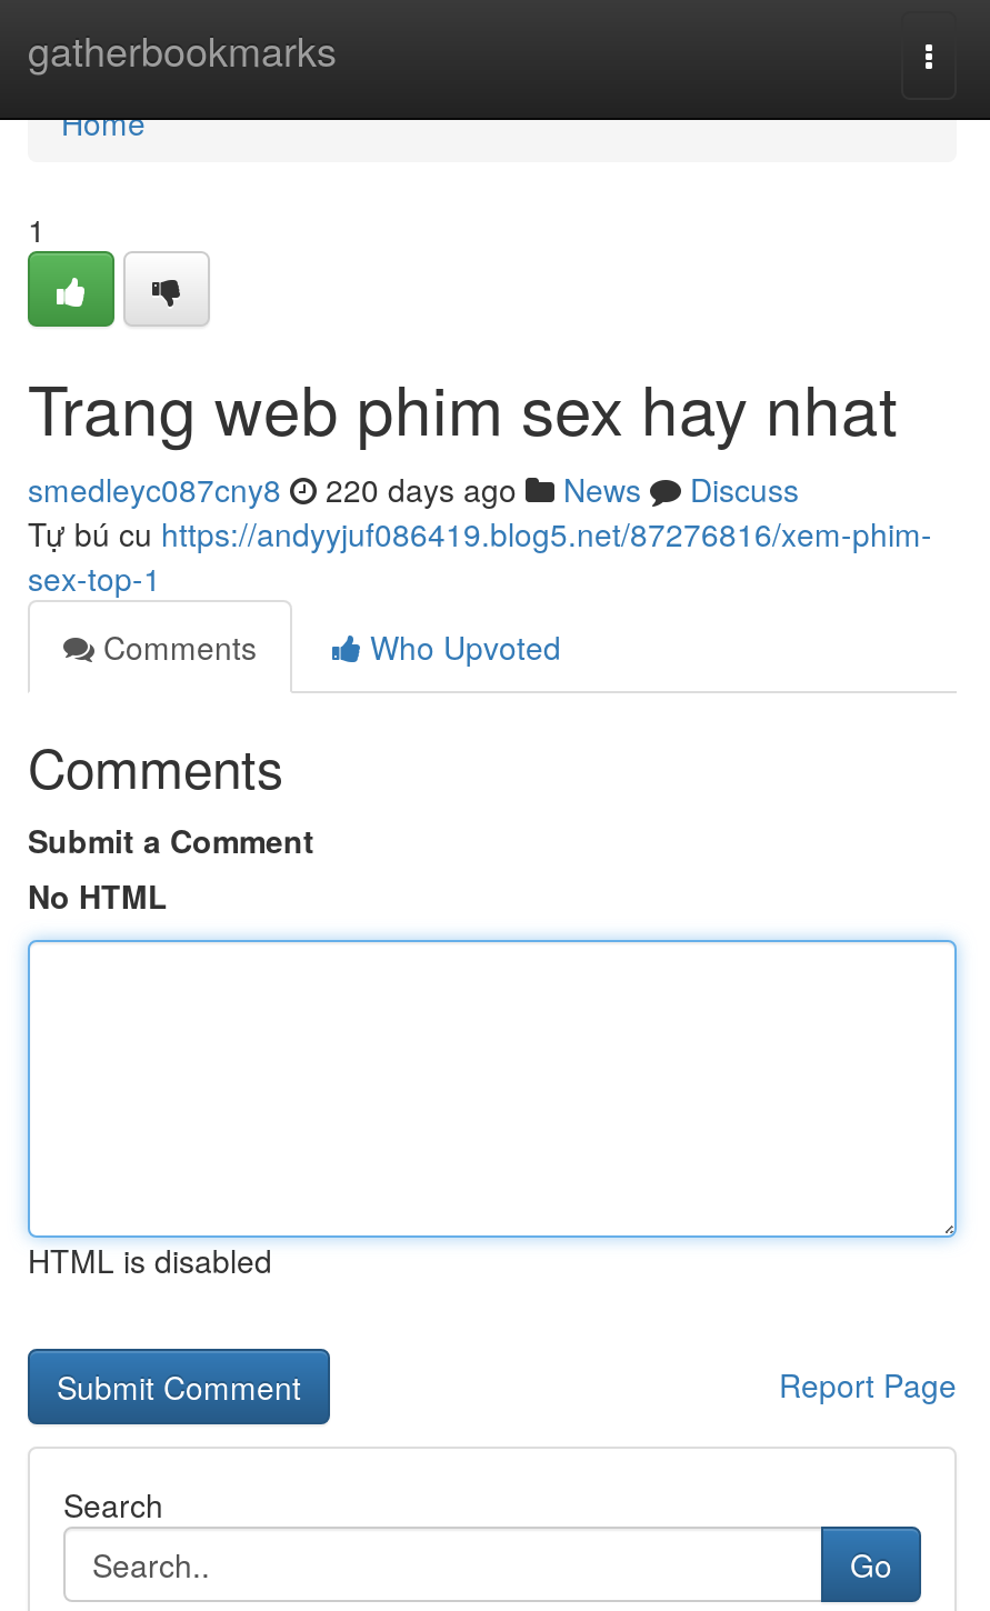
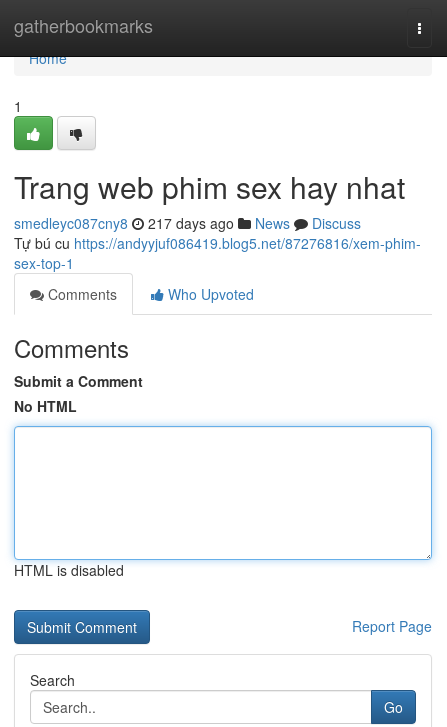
- smedleyc087cny8 220 days ago News Discuss
+ smedleyc087cny8 217 days ago News Discuss
